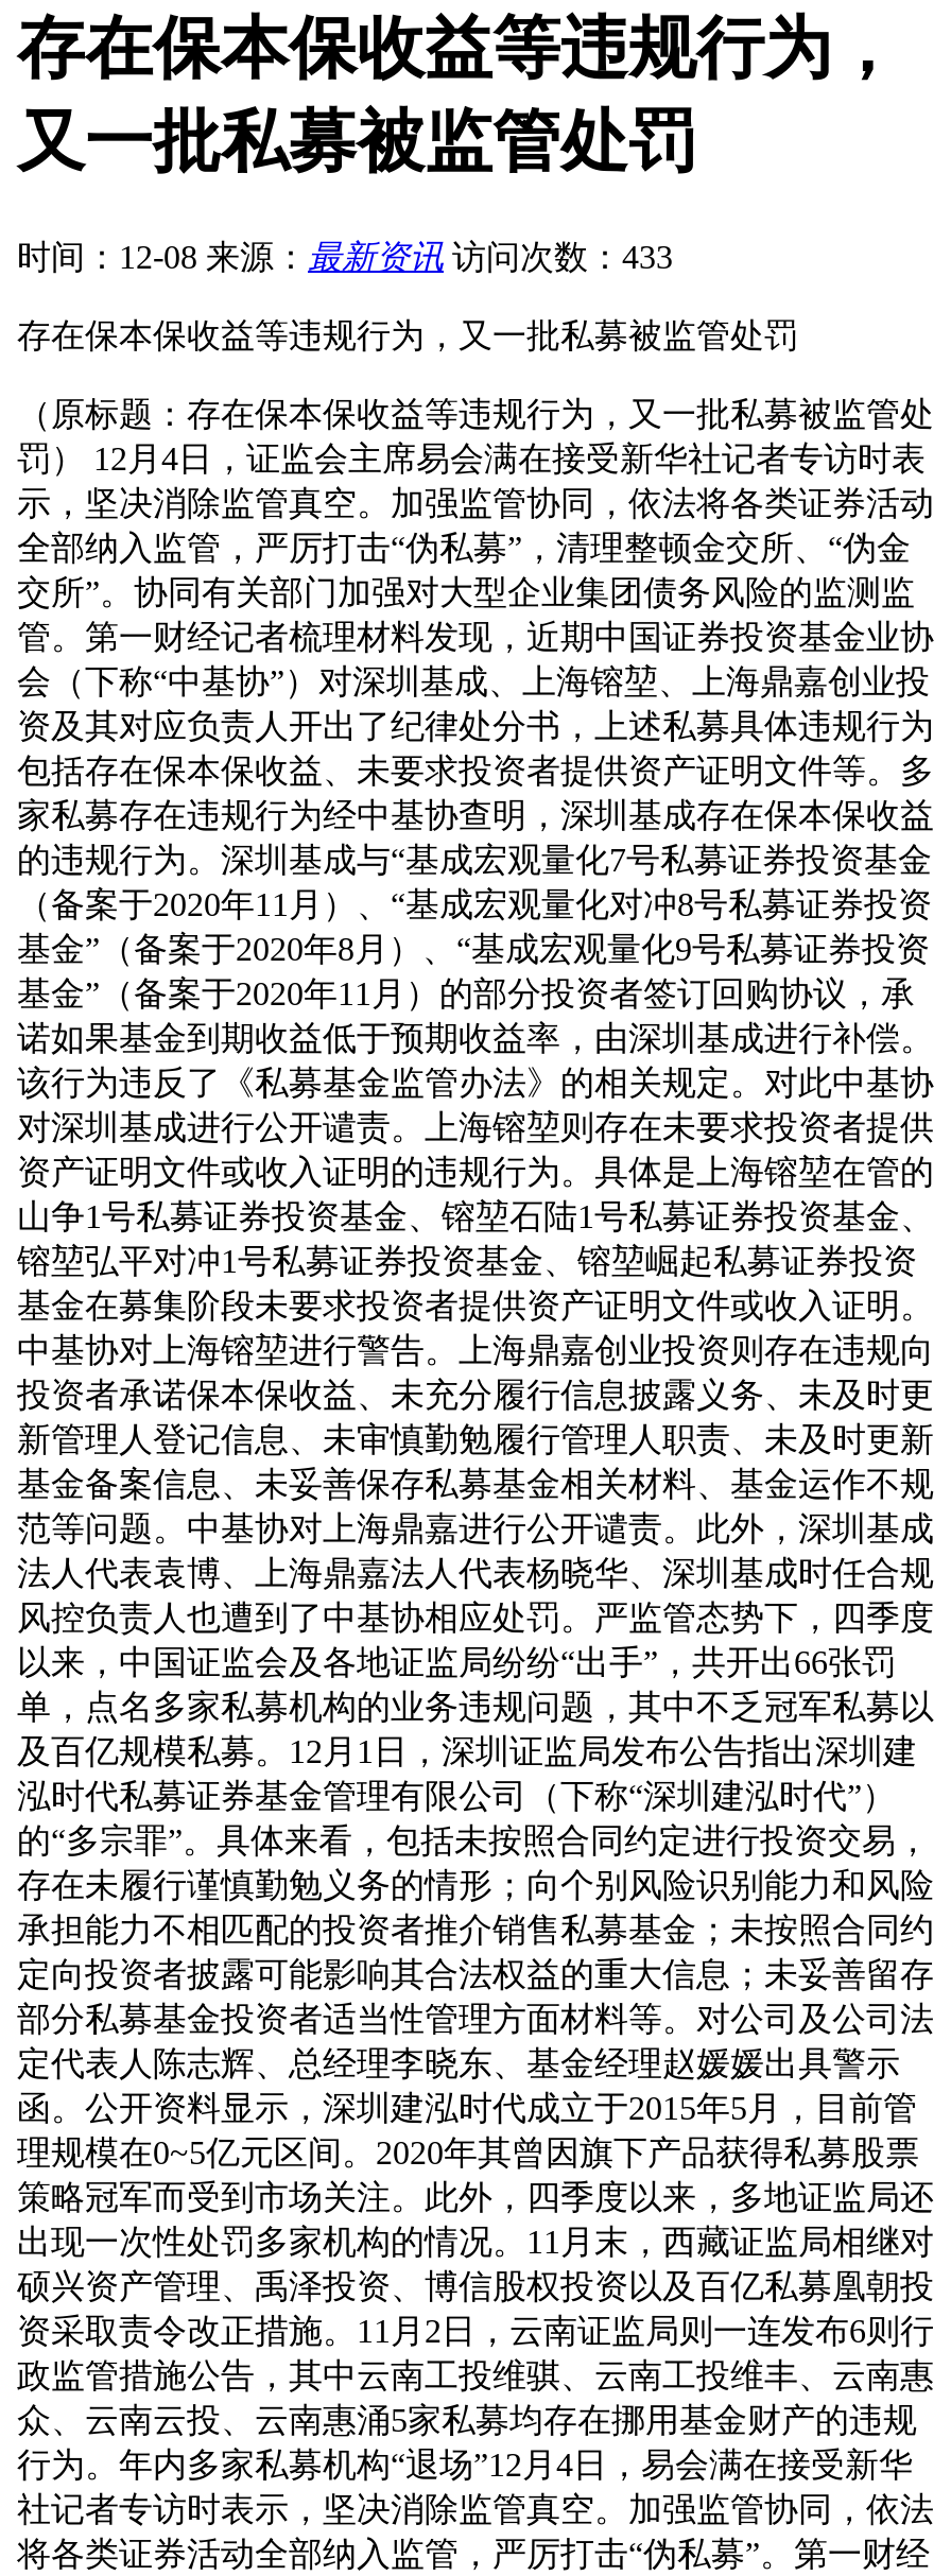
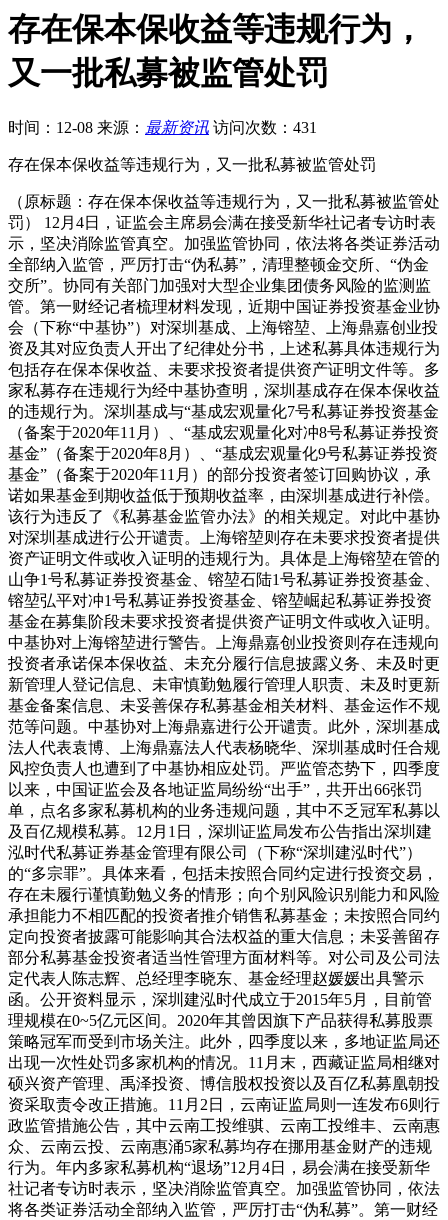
- 时间：12-08 来源：最新资讯 访问次数：433
+ 时间：12-08 来源：最新资讯 访问次数：431
